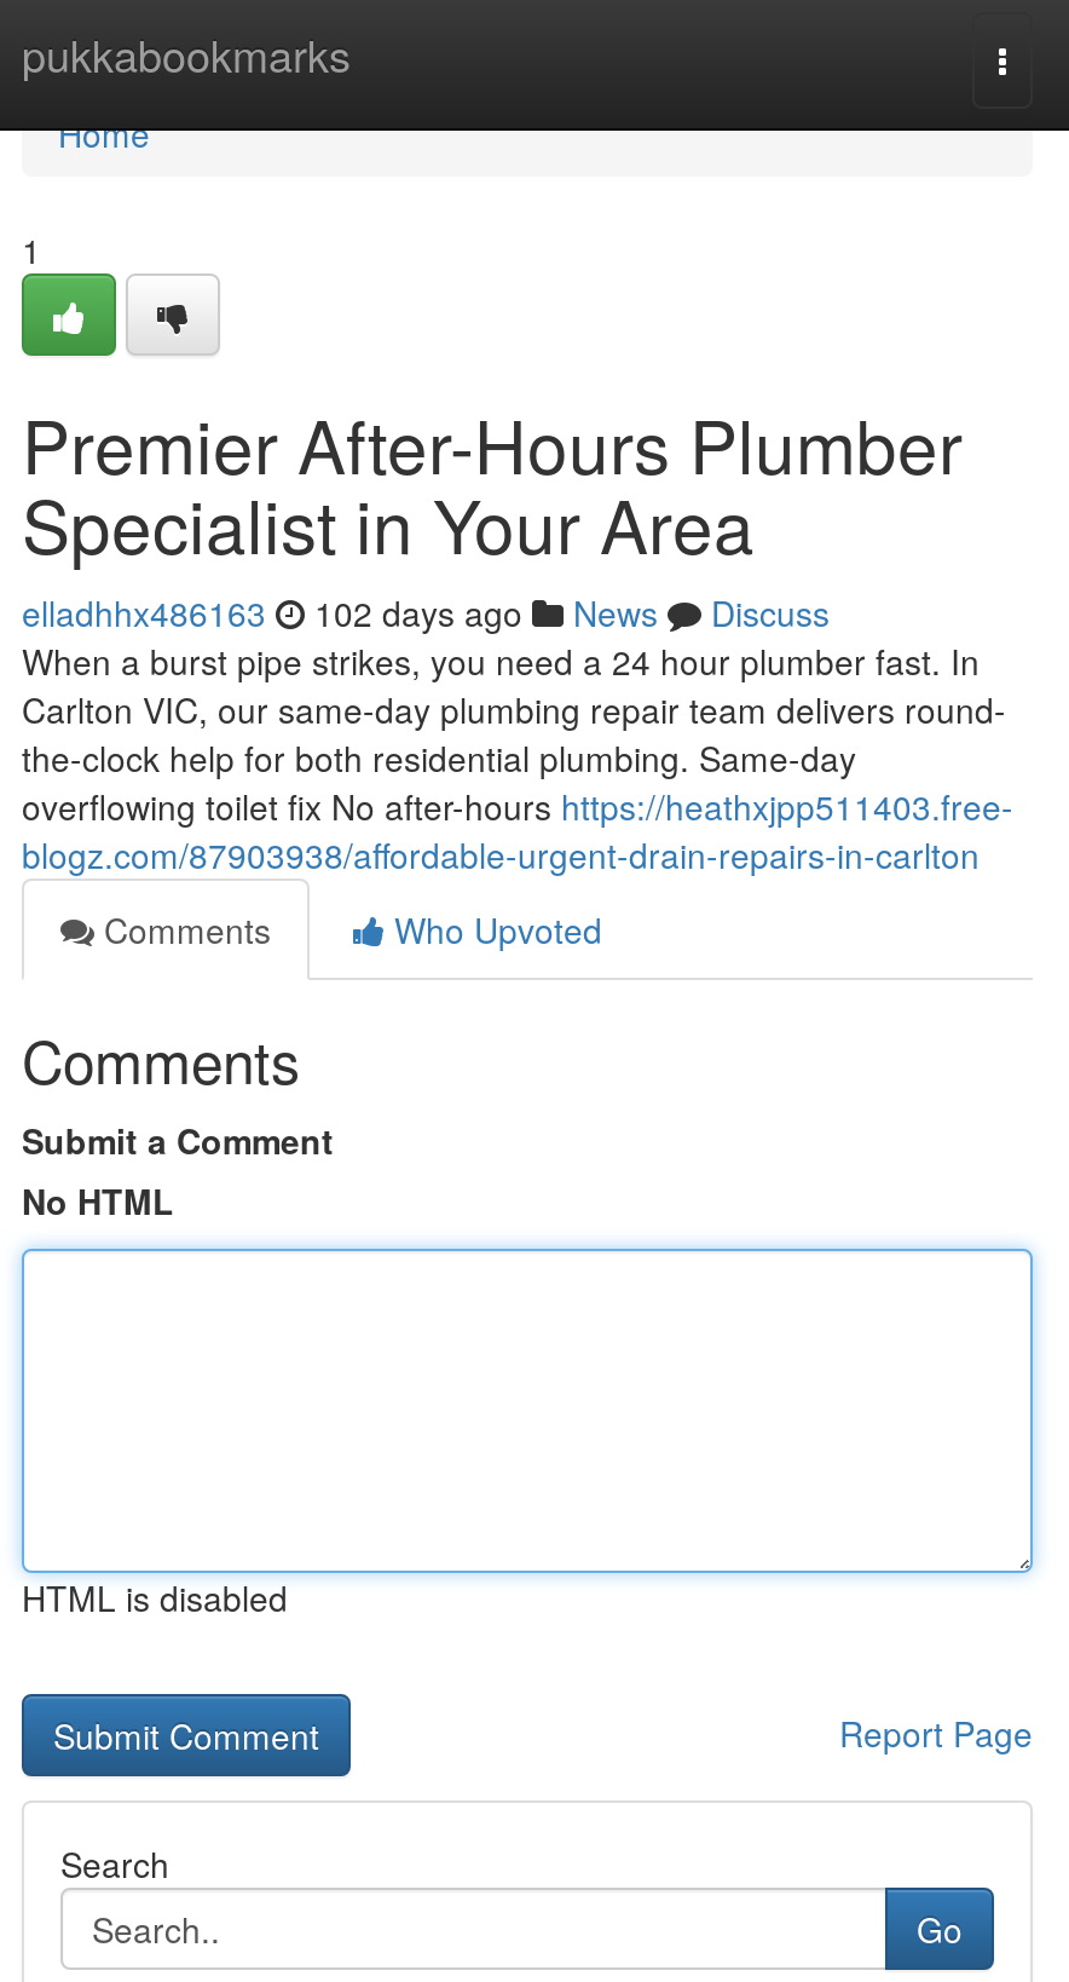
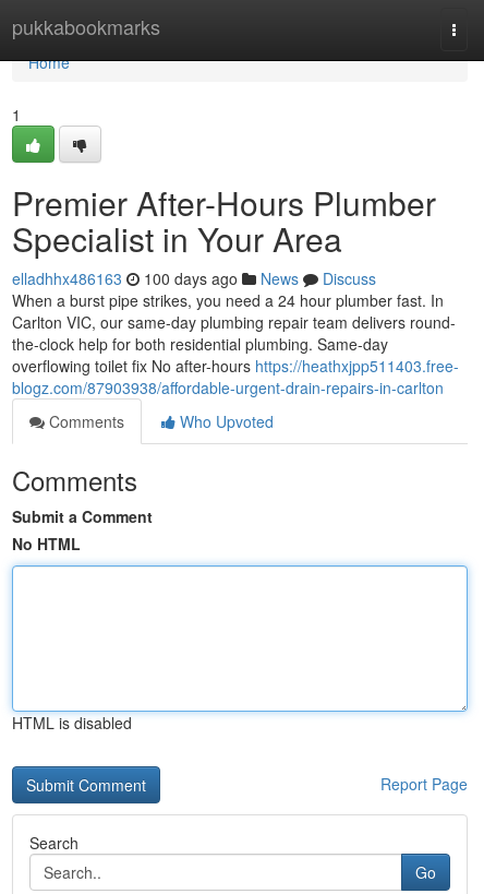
- elladhhx486163 102 days ago News Discuss
+ elladhhx486163 100 days ago News Discuss
